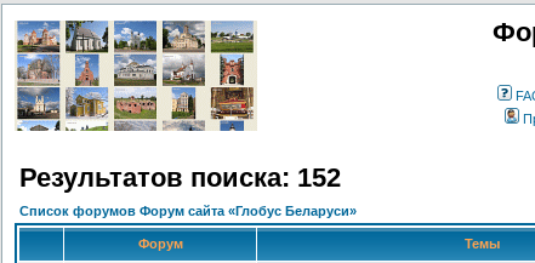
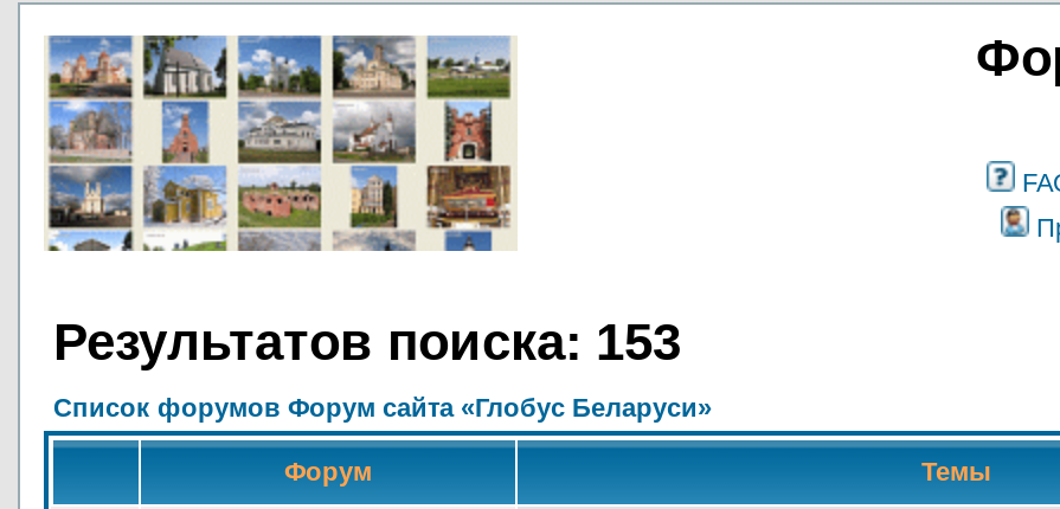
- Результатов поиска: 152
+ Результатов поиска: 153
